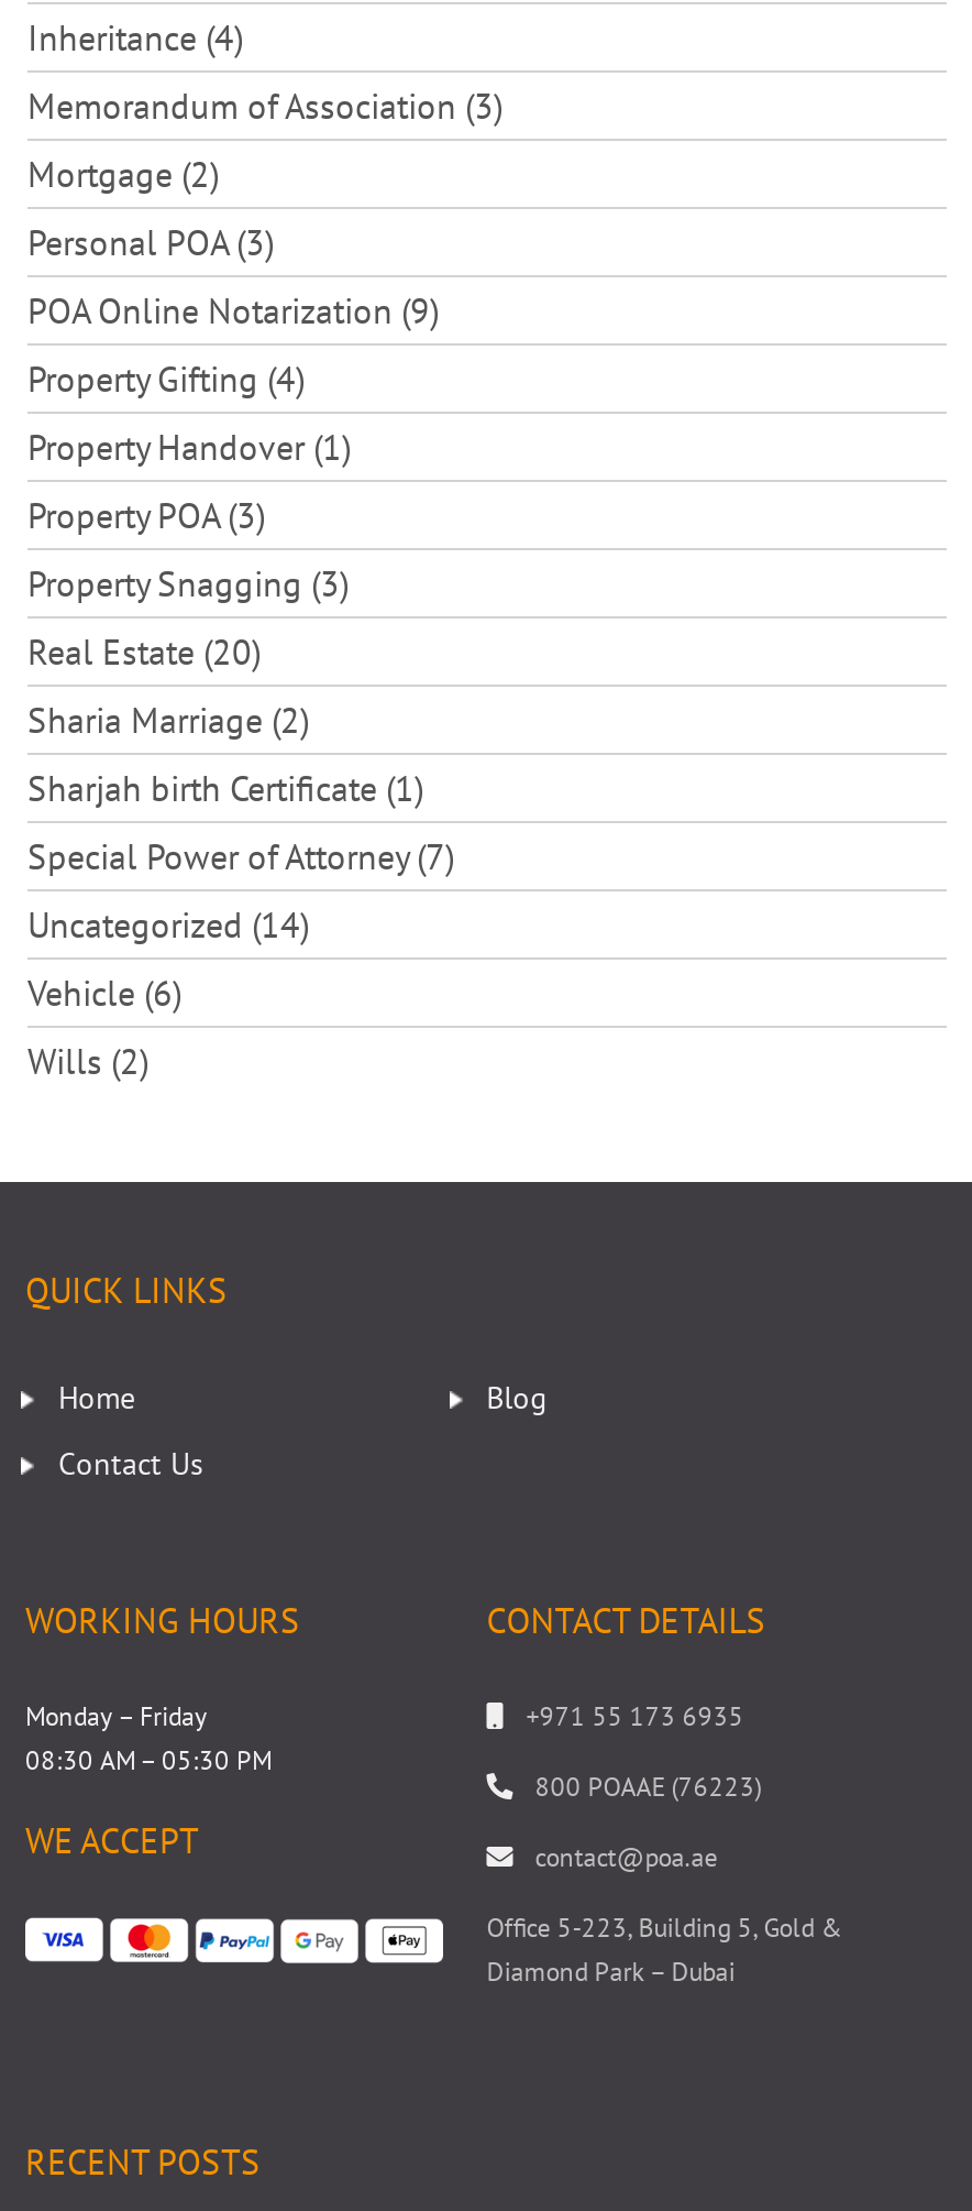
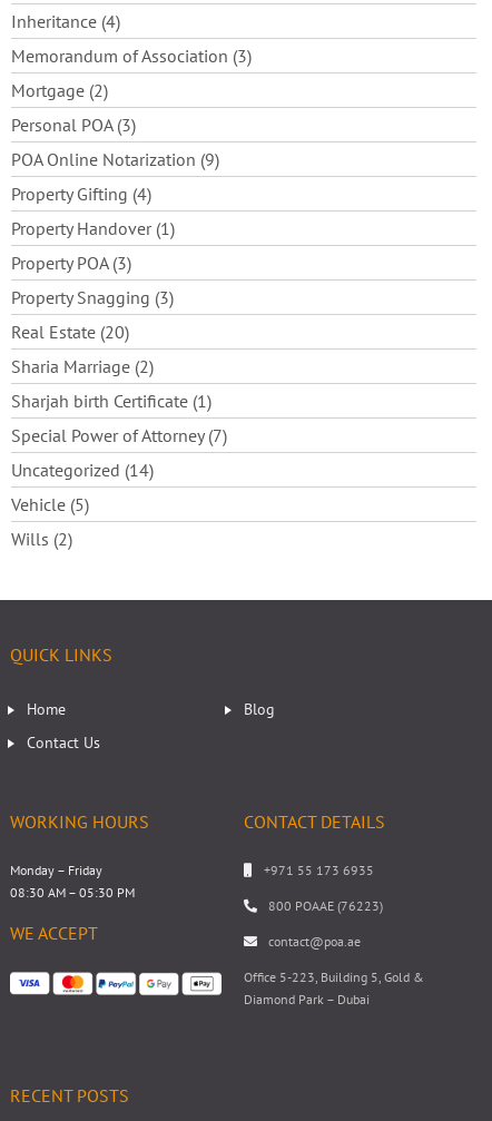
- Vehicle (6)
+ Vehicle (5)
